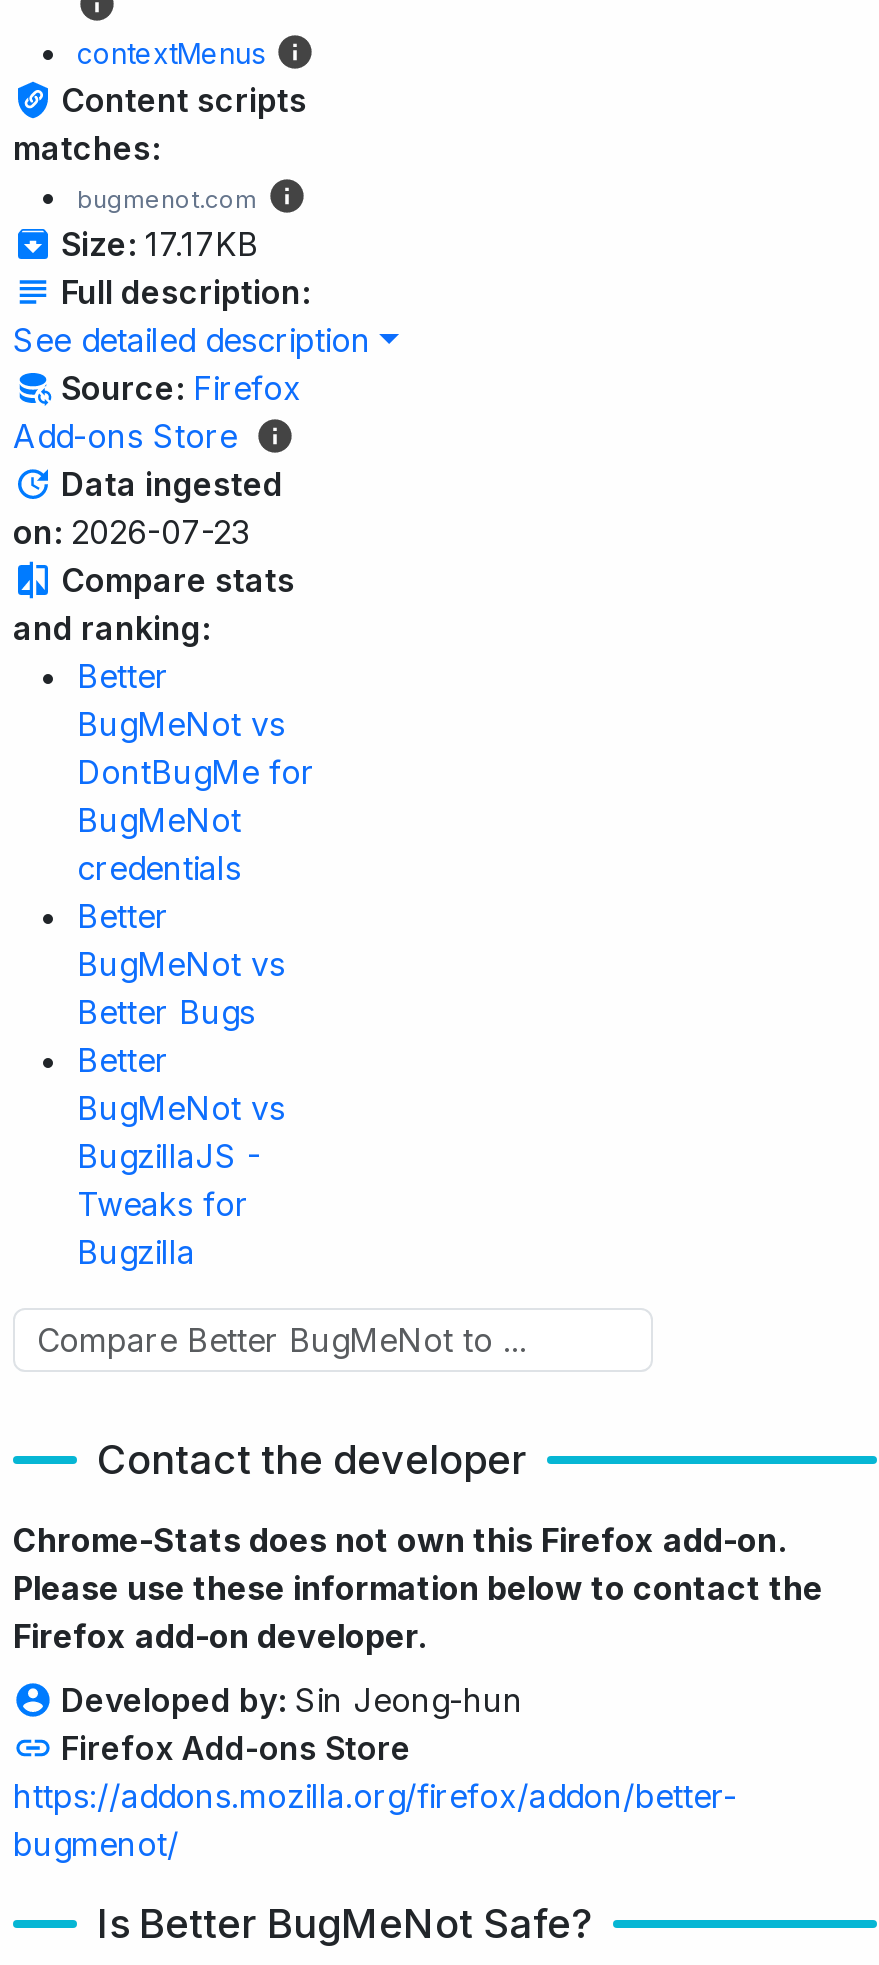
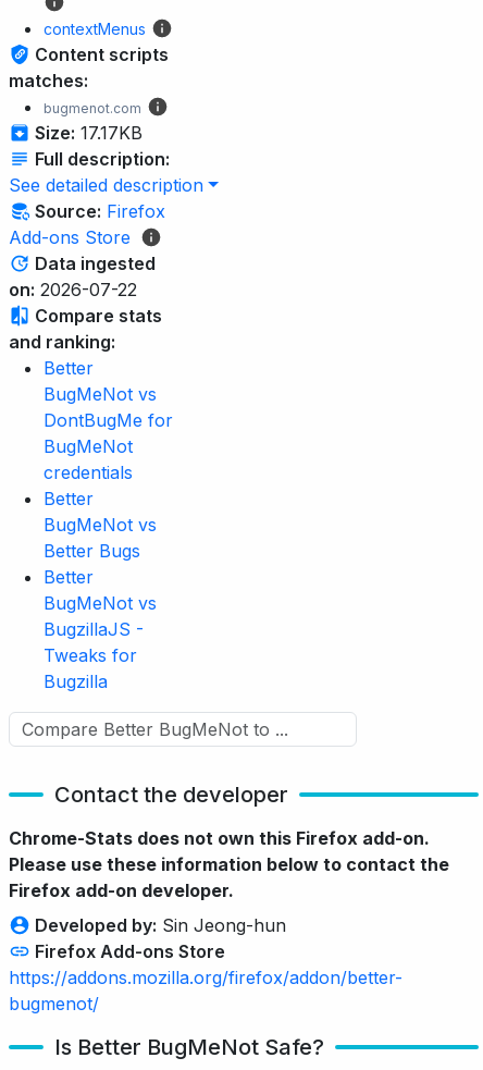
- on: 2026-07-23
+ on: 2026-07-22
